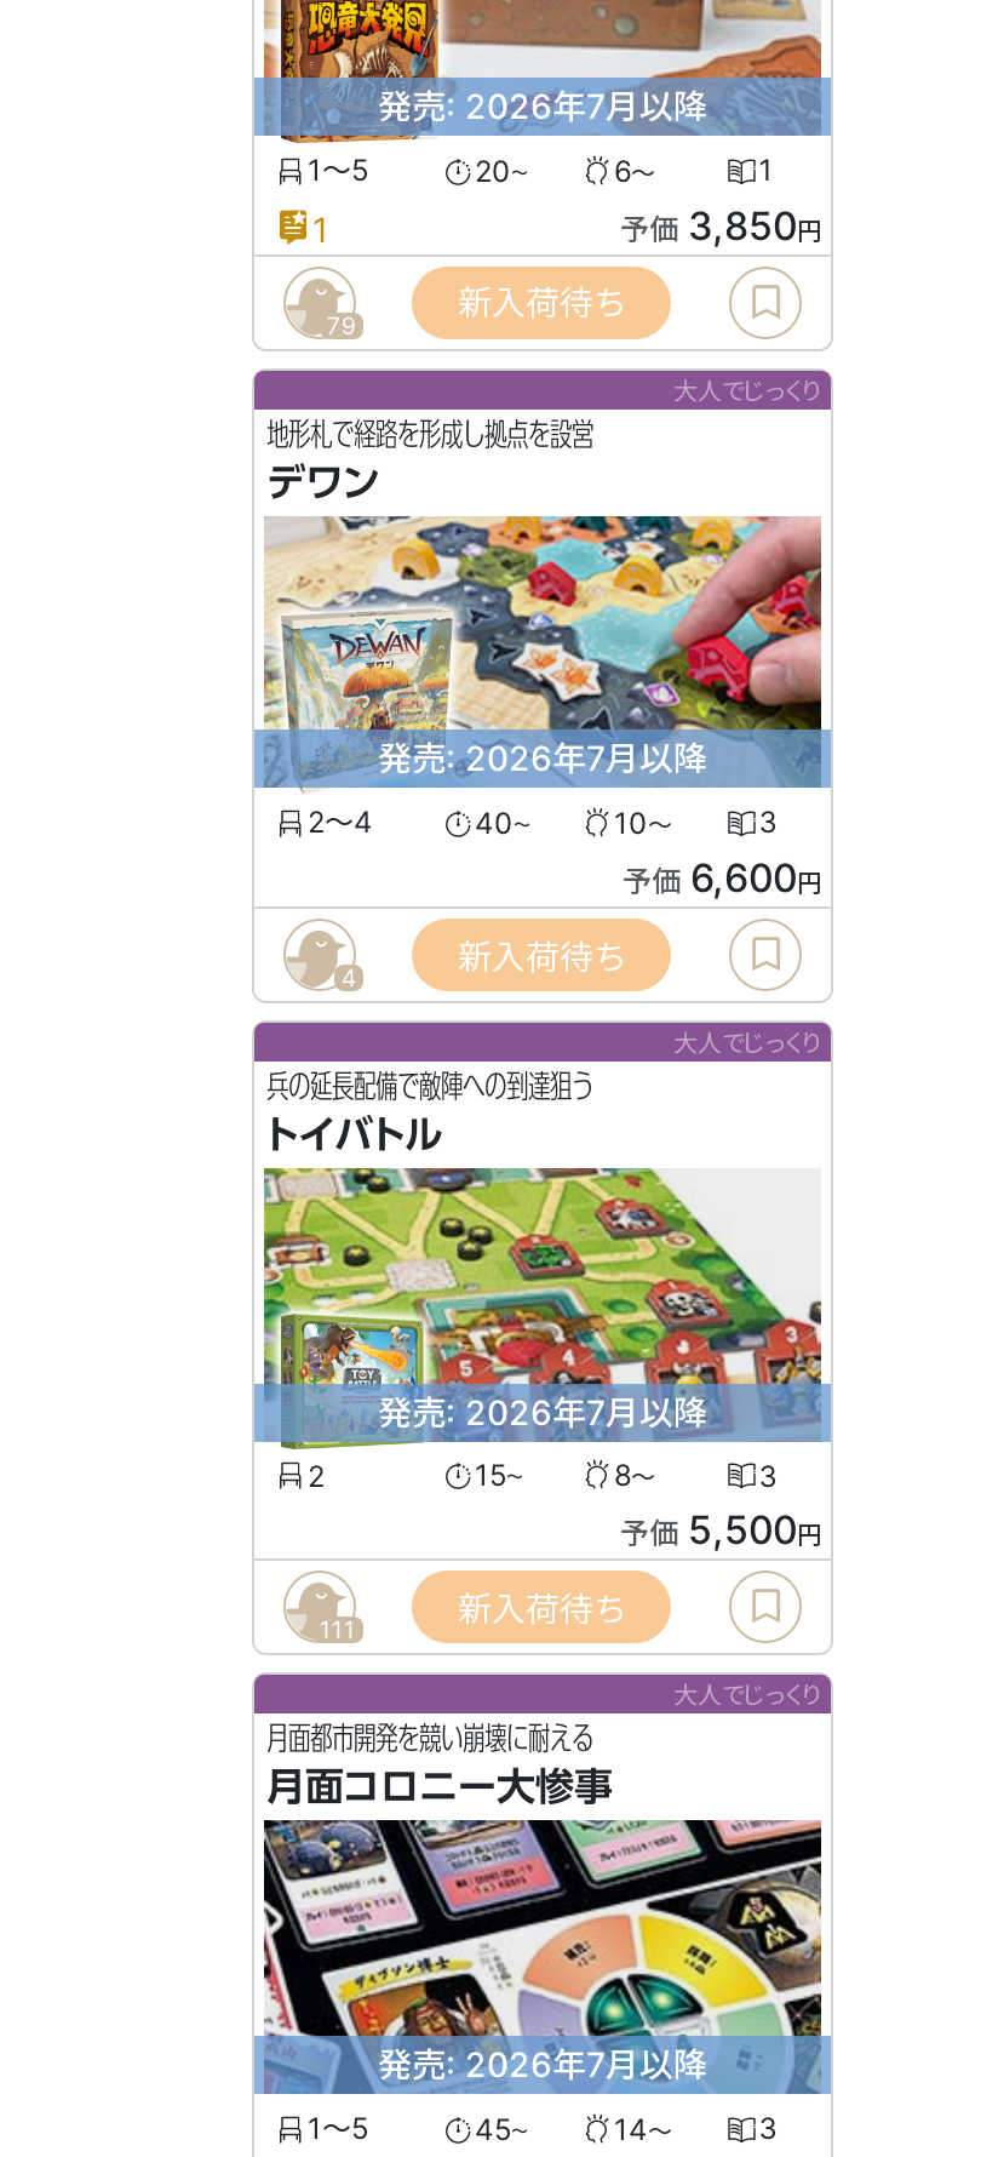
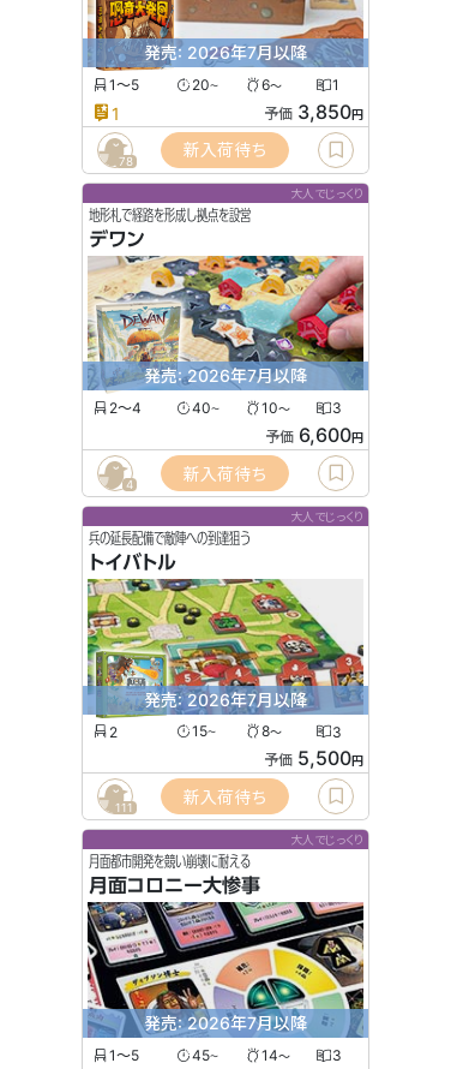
- 79
+ 78
